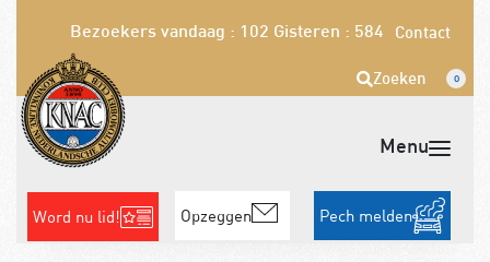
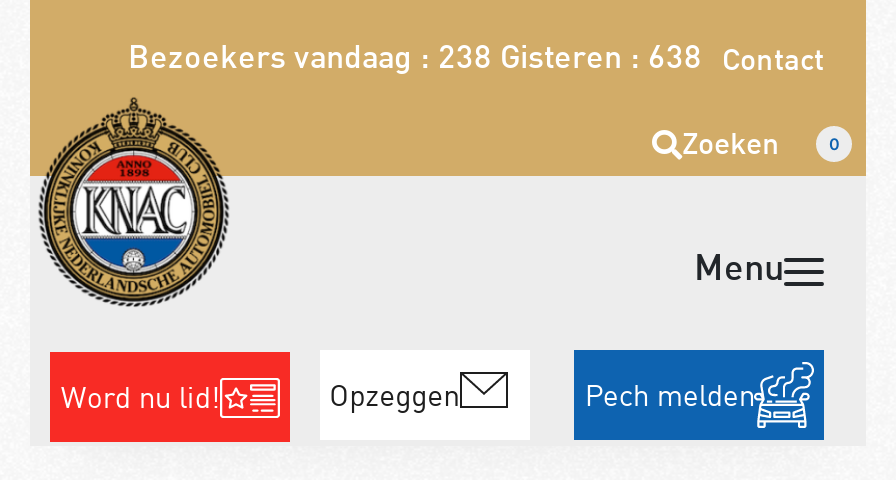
- Bezoekers vandaag : 102 Gisteren : 584
+ Bezoekers vandaag : 238 Gisteren : 638
